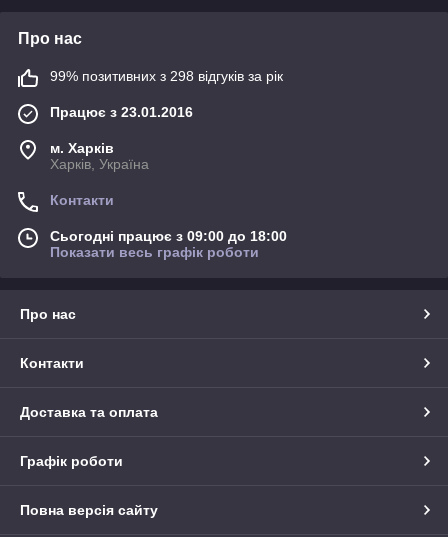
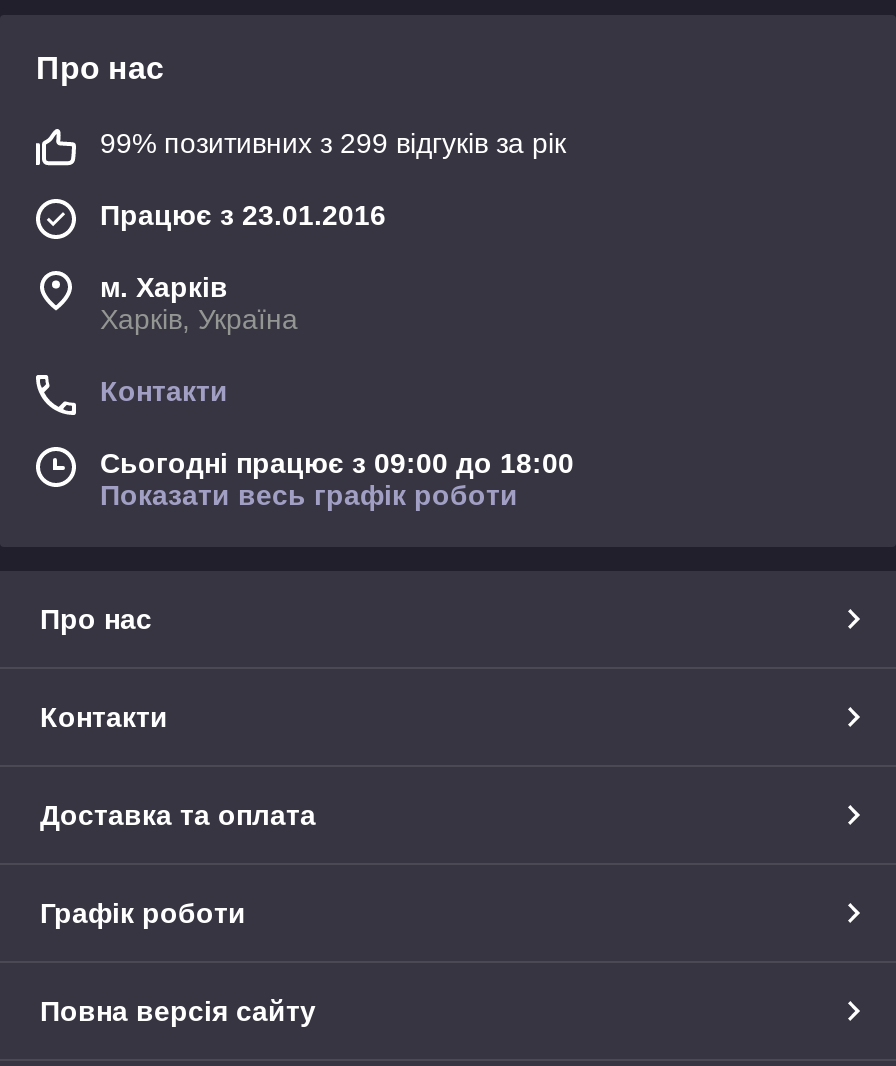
- 99% позитивних з 298 відгуків за рік
+ 99% позитивних з 299 відгуків за рік
